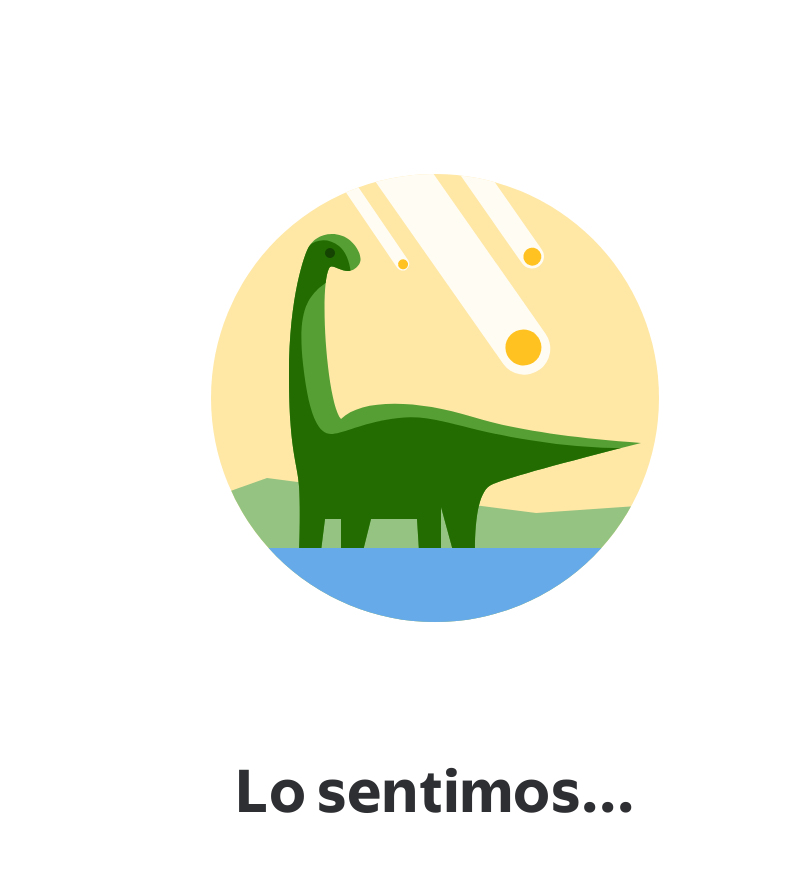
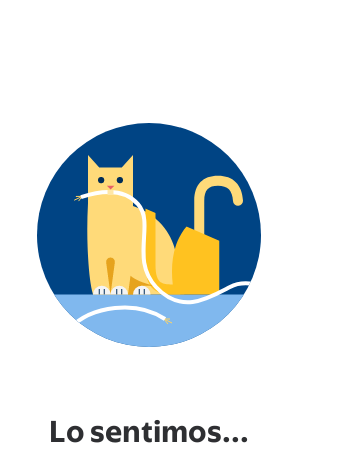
- [image]
+ [image]
